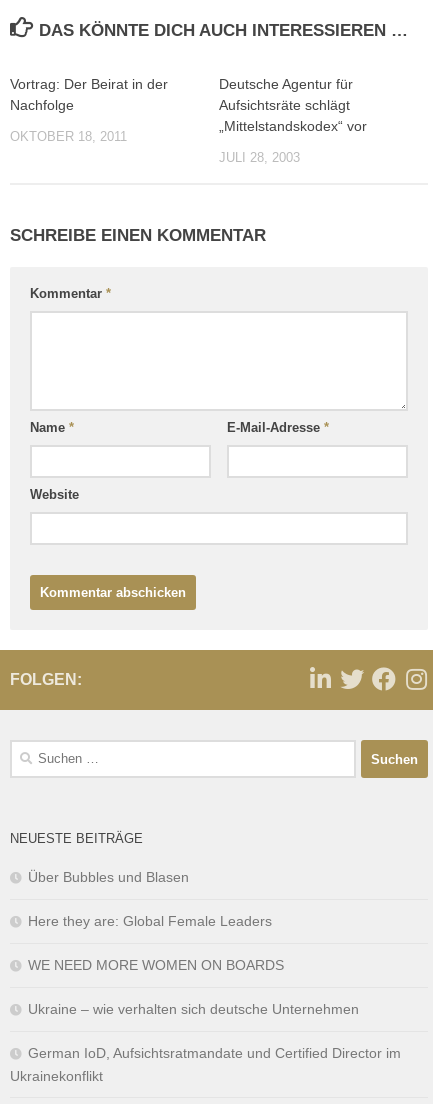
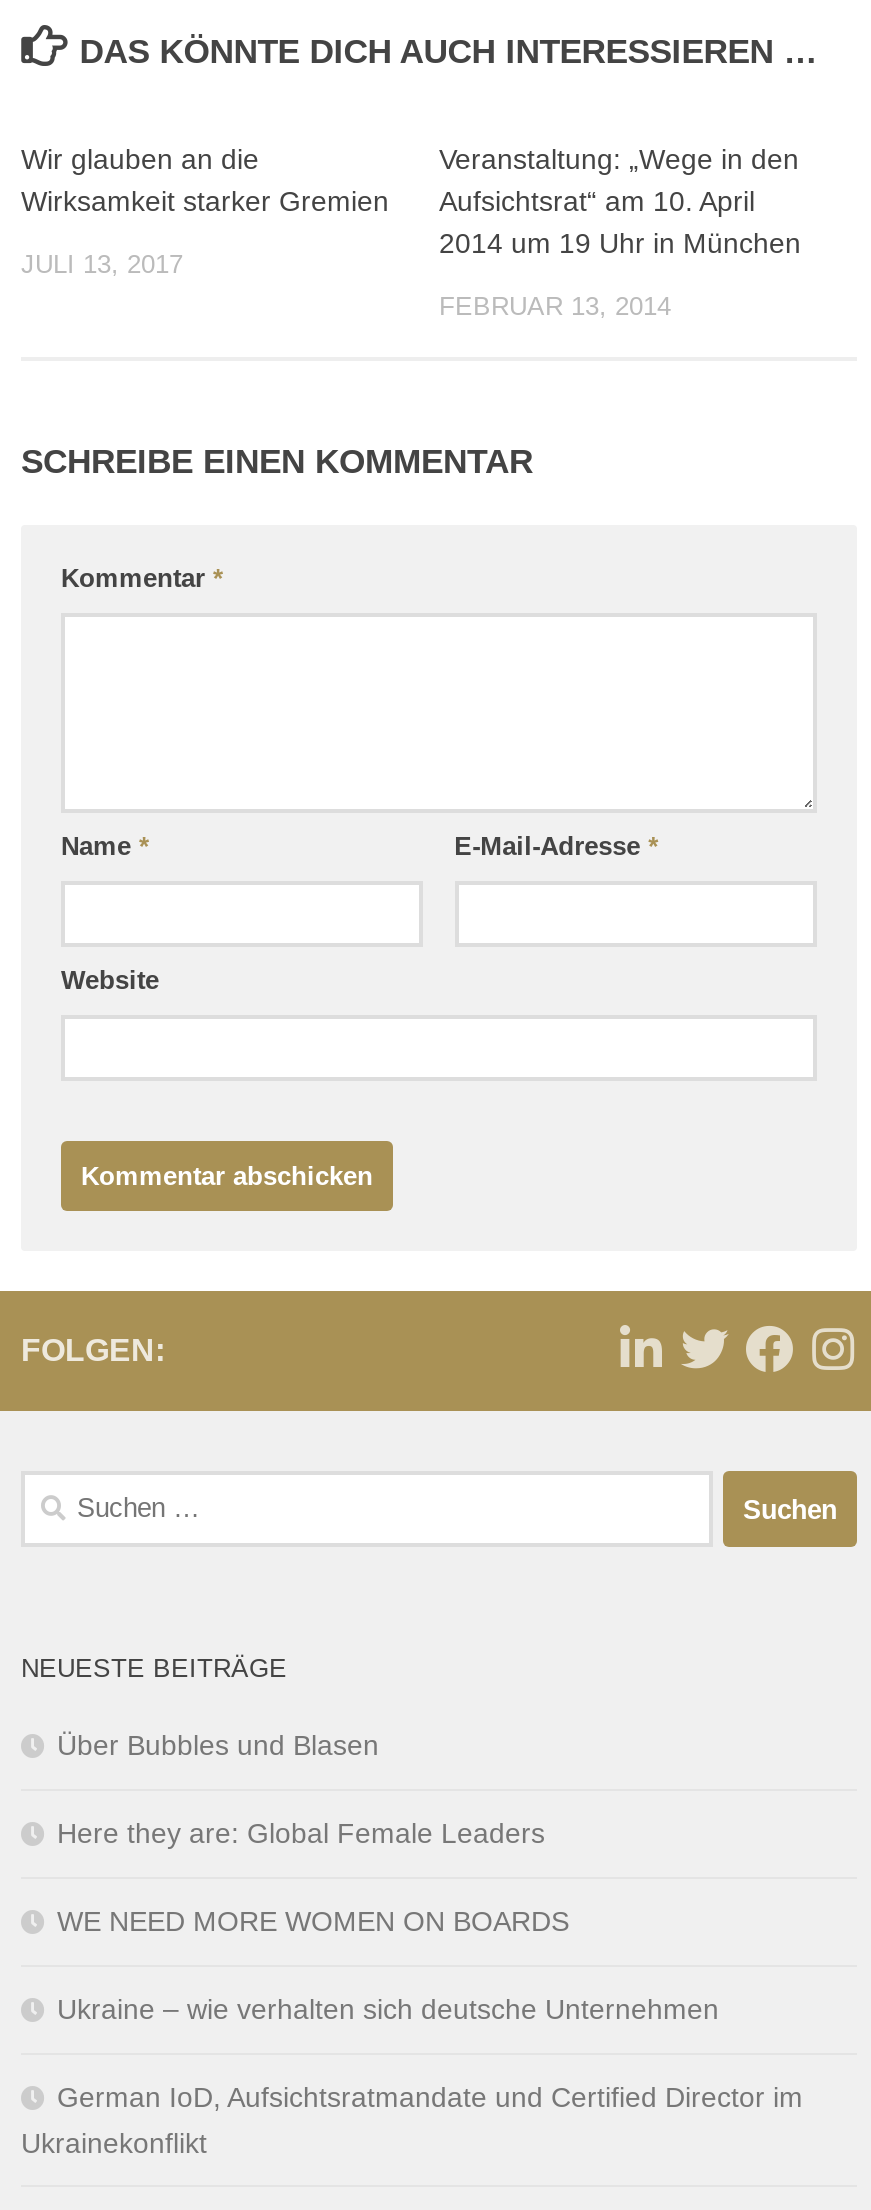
- Vortrag: Der Beirat in der
- Nachfolge
+ Wir glauben an die
+ Wirksamkeit starker Gremien

- Deutsche Agentur für
- Aufsichtsräte schlägt
- „Mittelstandskodex“ vor
+ Veranstaltung: „Wege in den
+ Aufsichtsrat“ am 10. April
+ 2014 um 19 Uhr in München

- OKTOBER 18, 2011
+ JULI 13, 2017

- JULI 28, 2003
+ FEBRUAR 13, 2014
